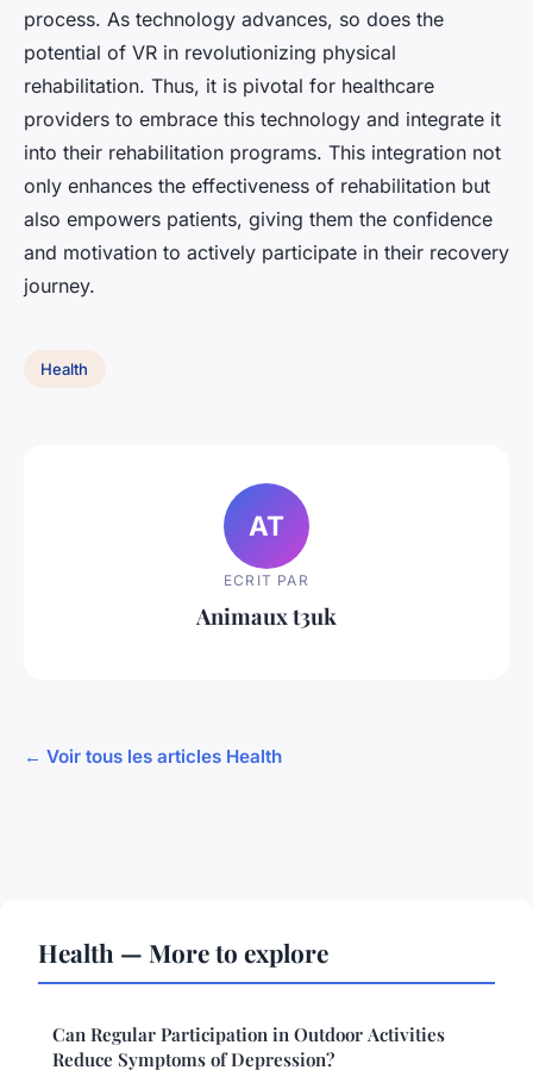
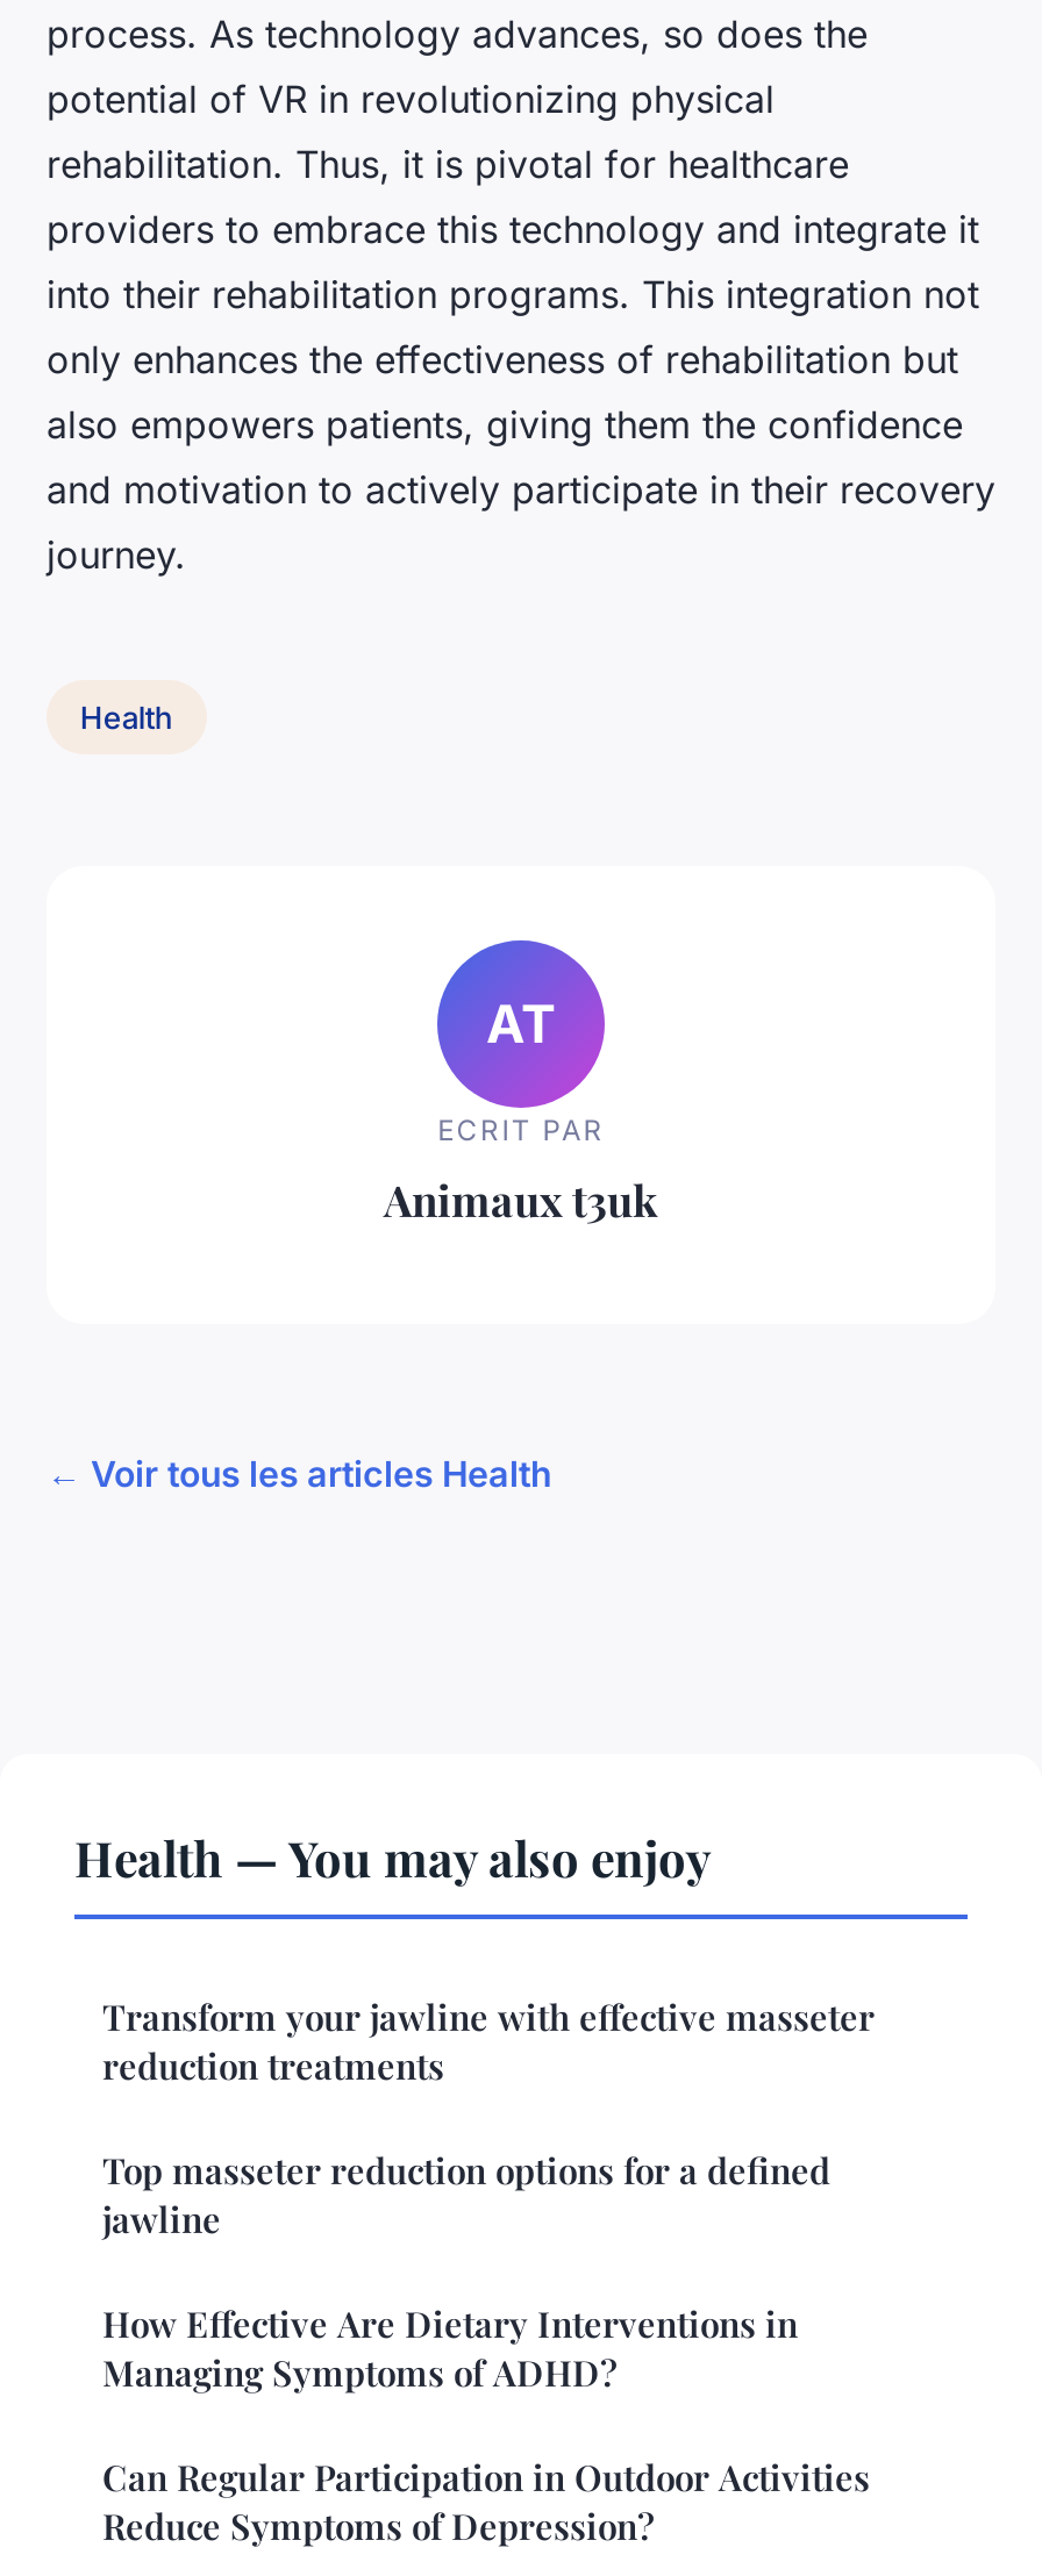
- Health — More to explore
+ Health — You may also enjoy
+ Transform your jawline with effective masseter
+ reduction treatments
+ Top masseter reduction options for a defined
+ jawline
+ How Effective Are Dietary Interventions in
+ Managing Symptoms of ADHD?
